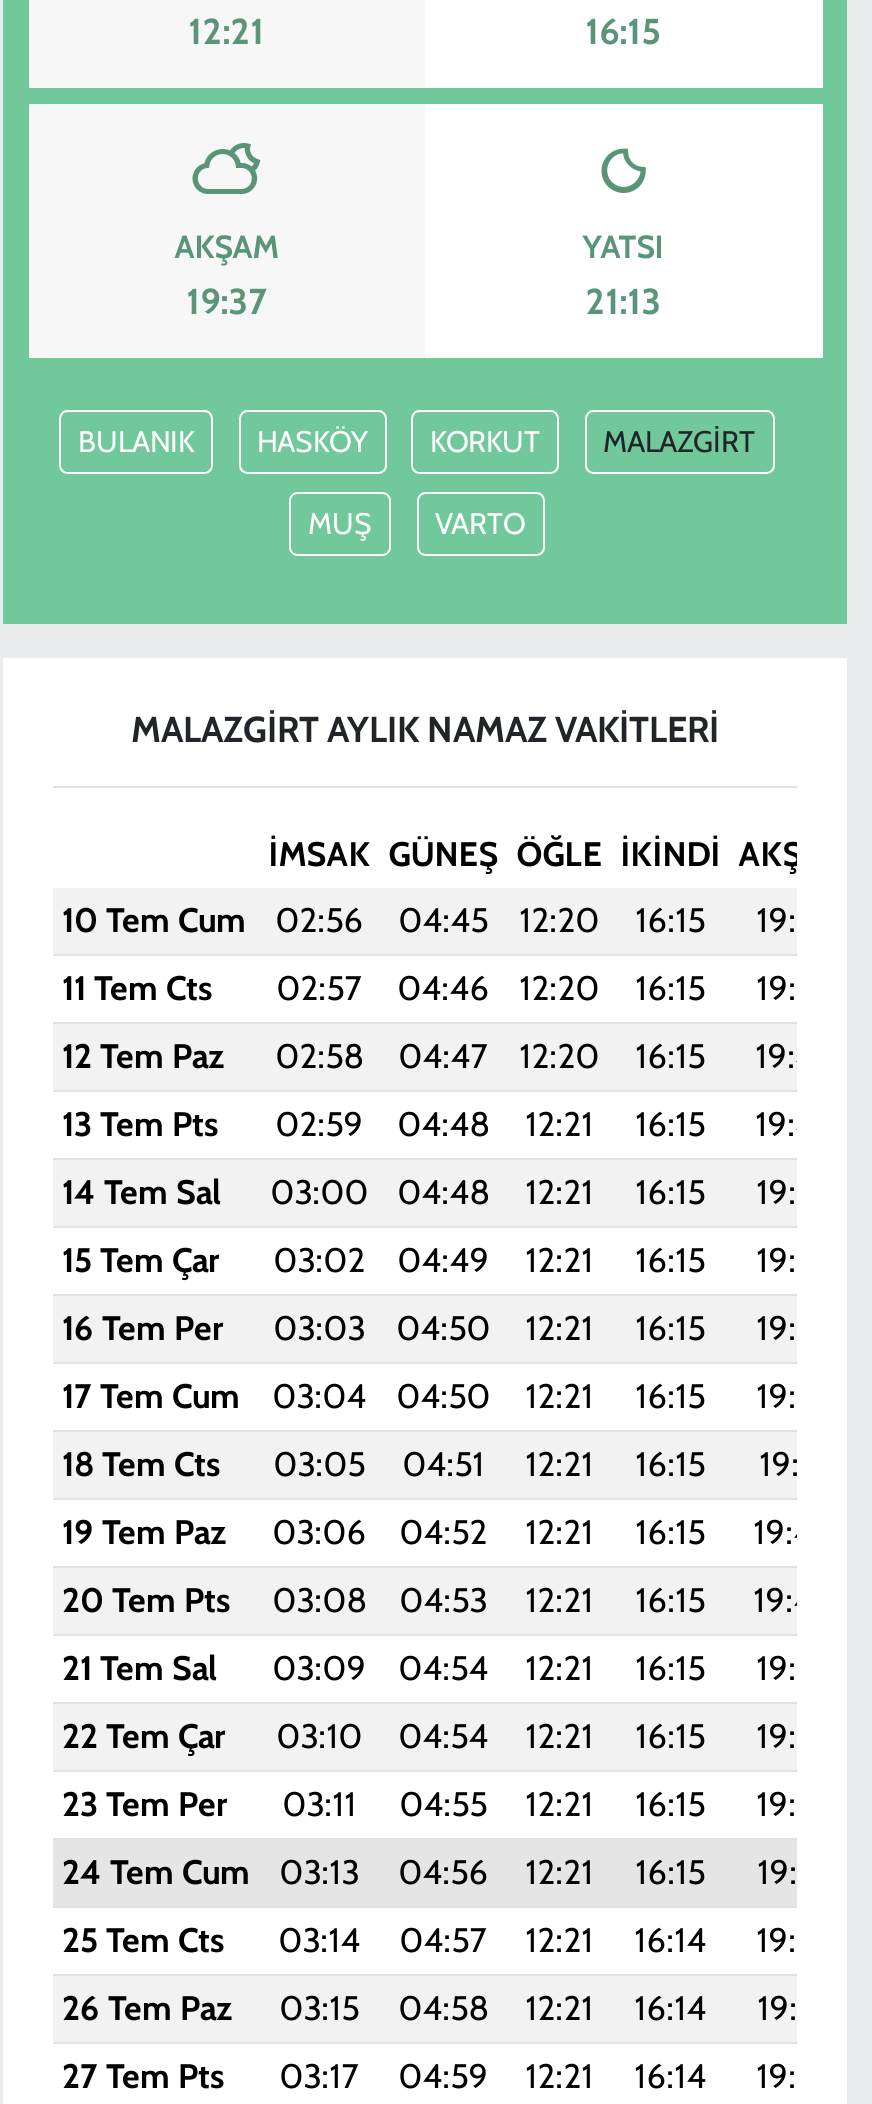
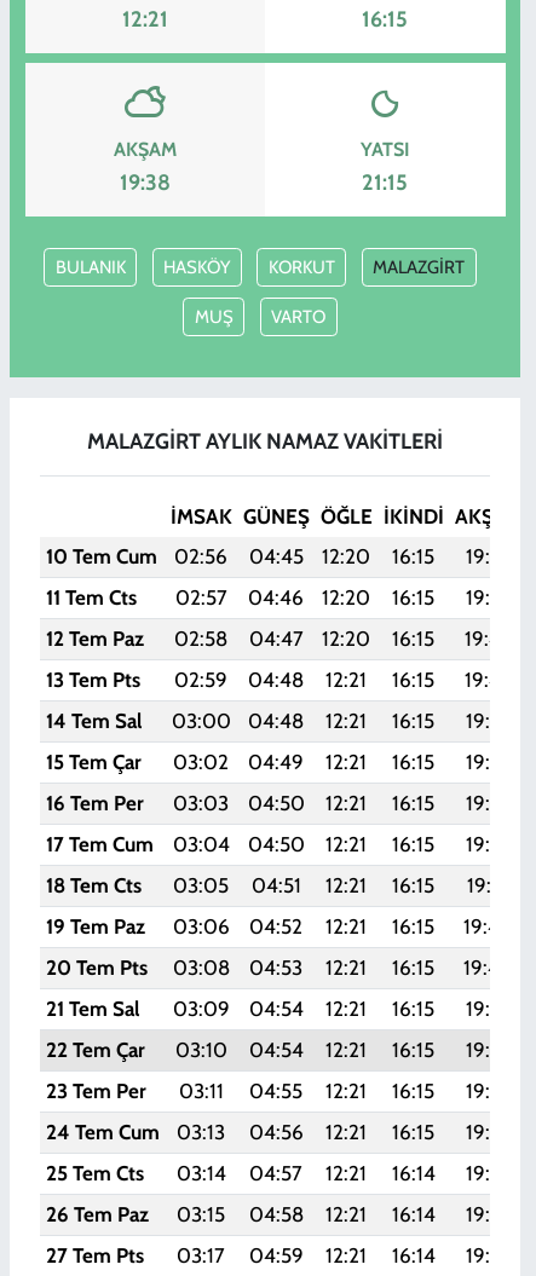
- 19:37
+ 19:38

- 21:13
+ 21:15
